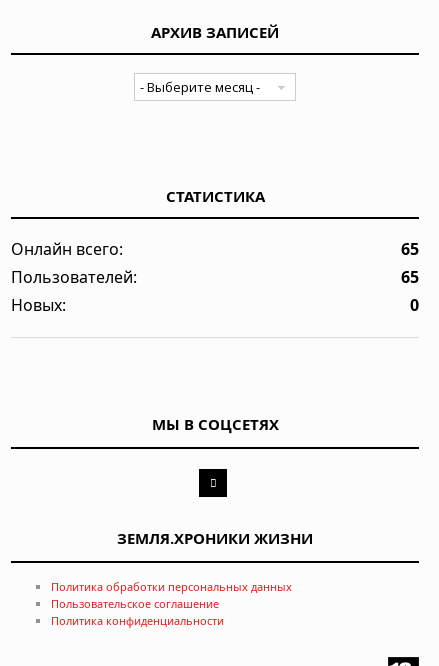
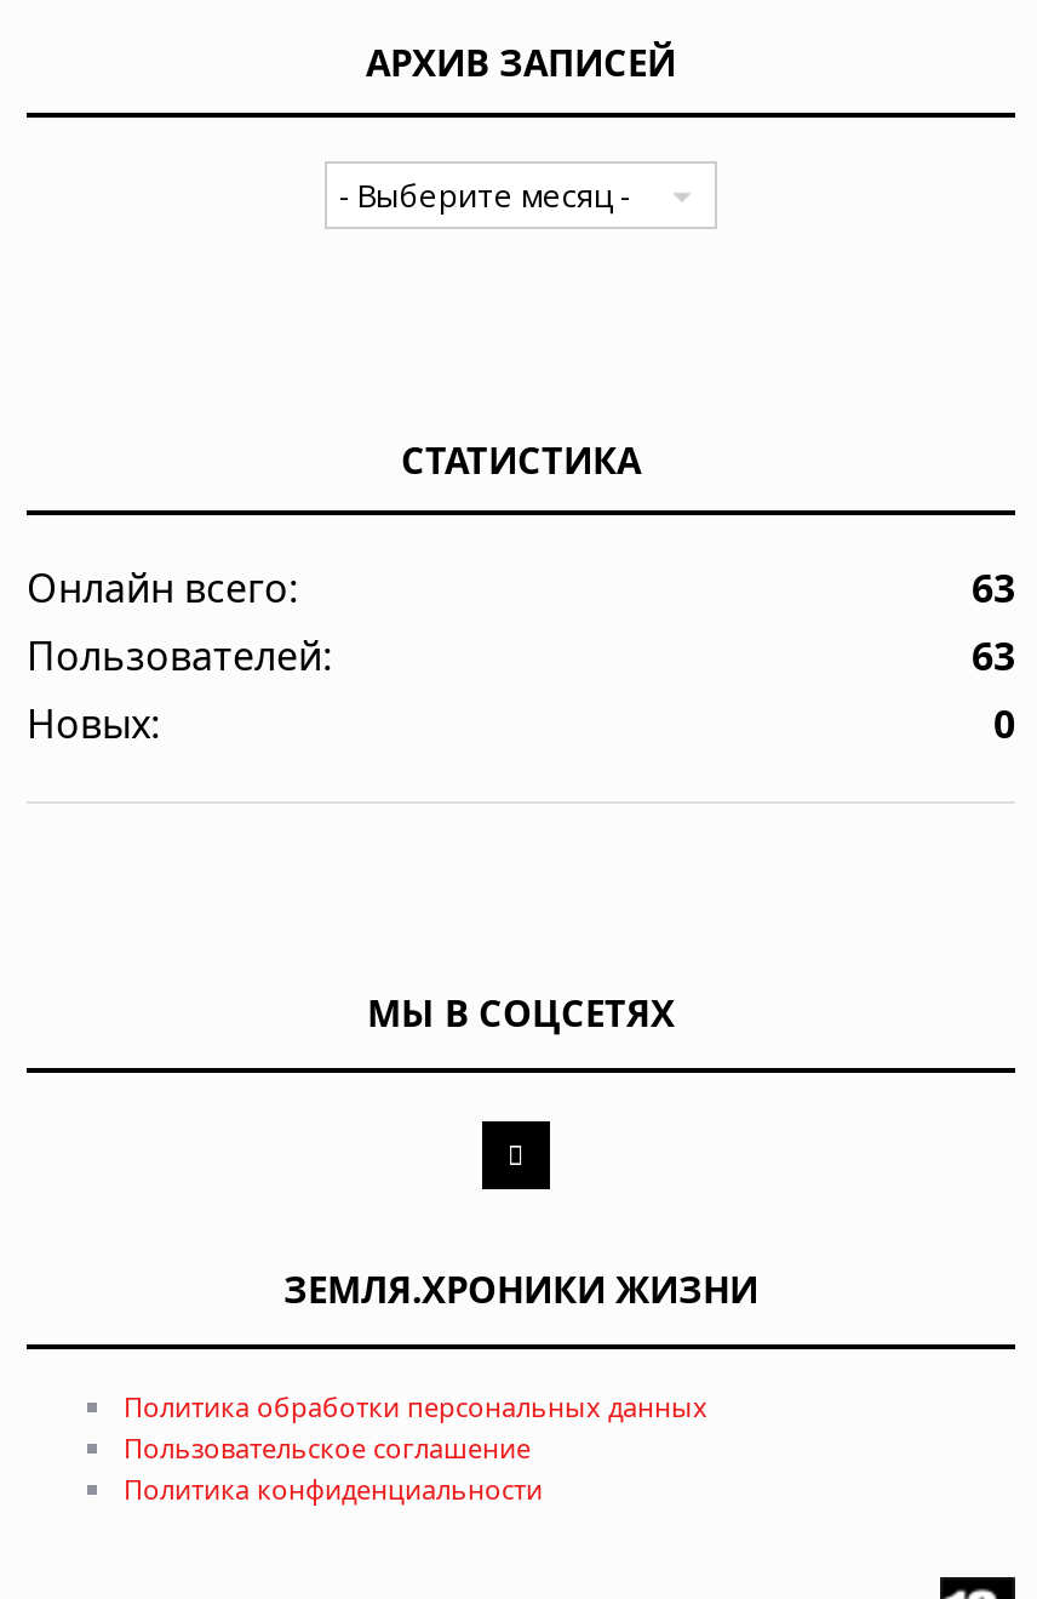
- 65
+ 63

- 65
+ 63
